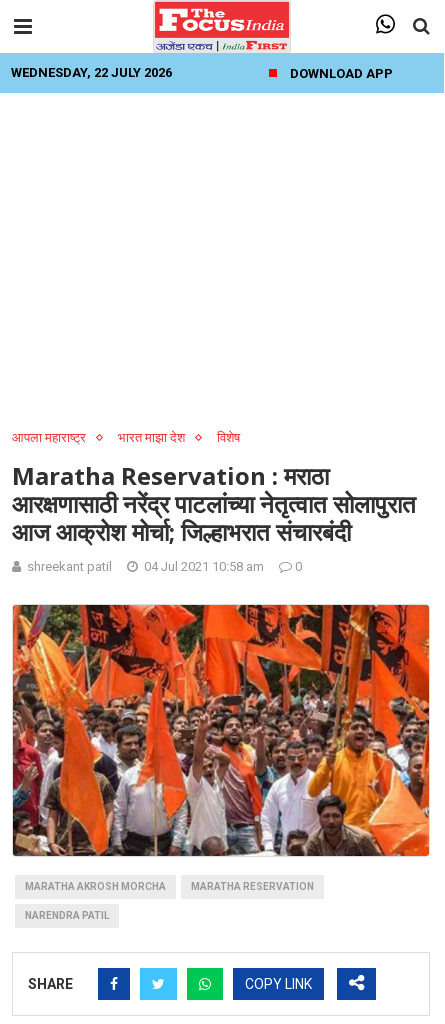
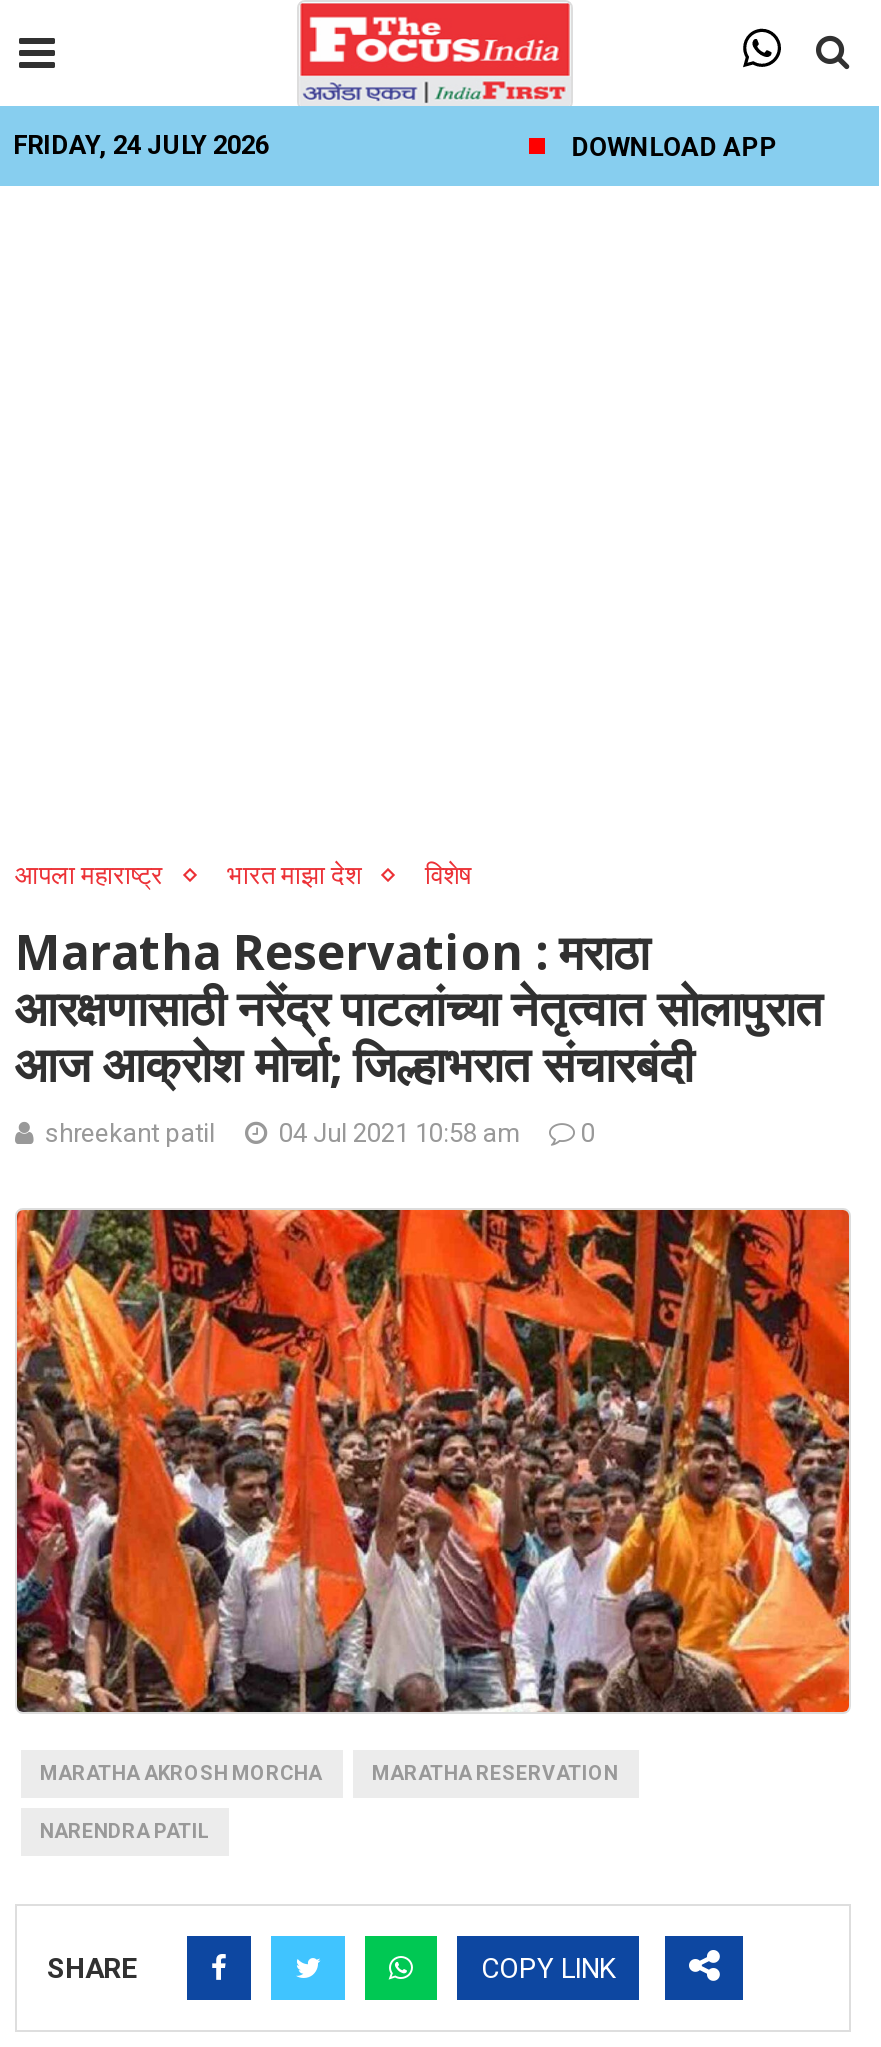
- WEDNESDAY, 22 JULY 2026
+ FRIDAY, 24 JULY 2026
